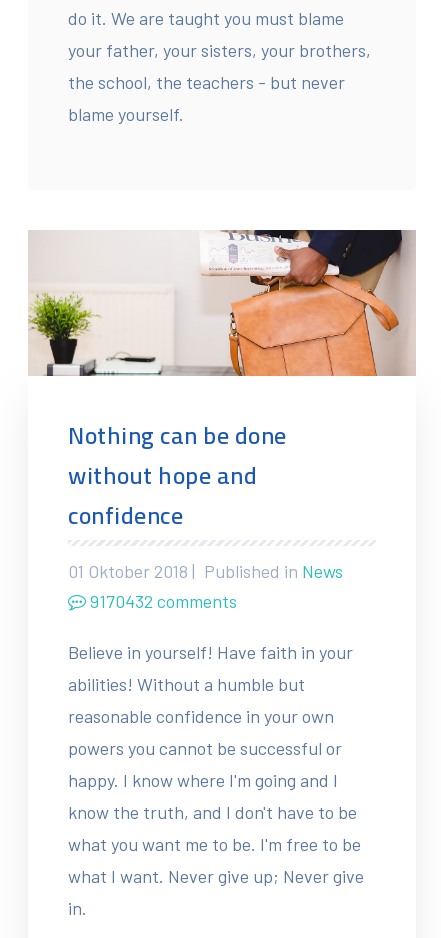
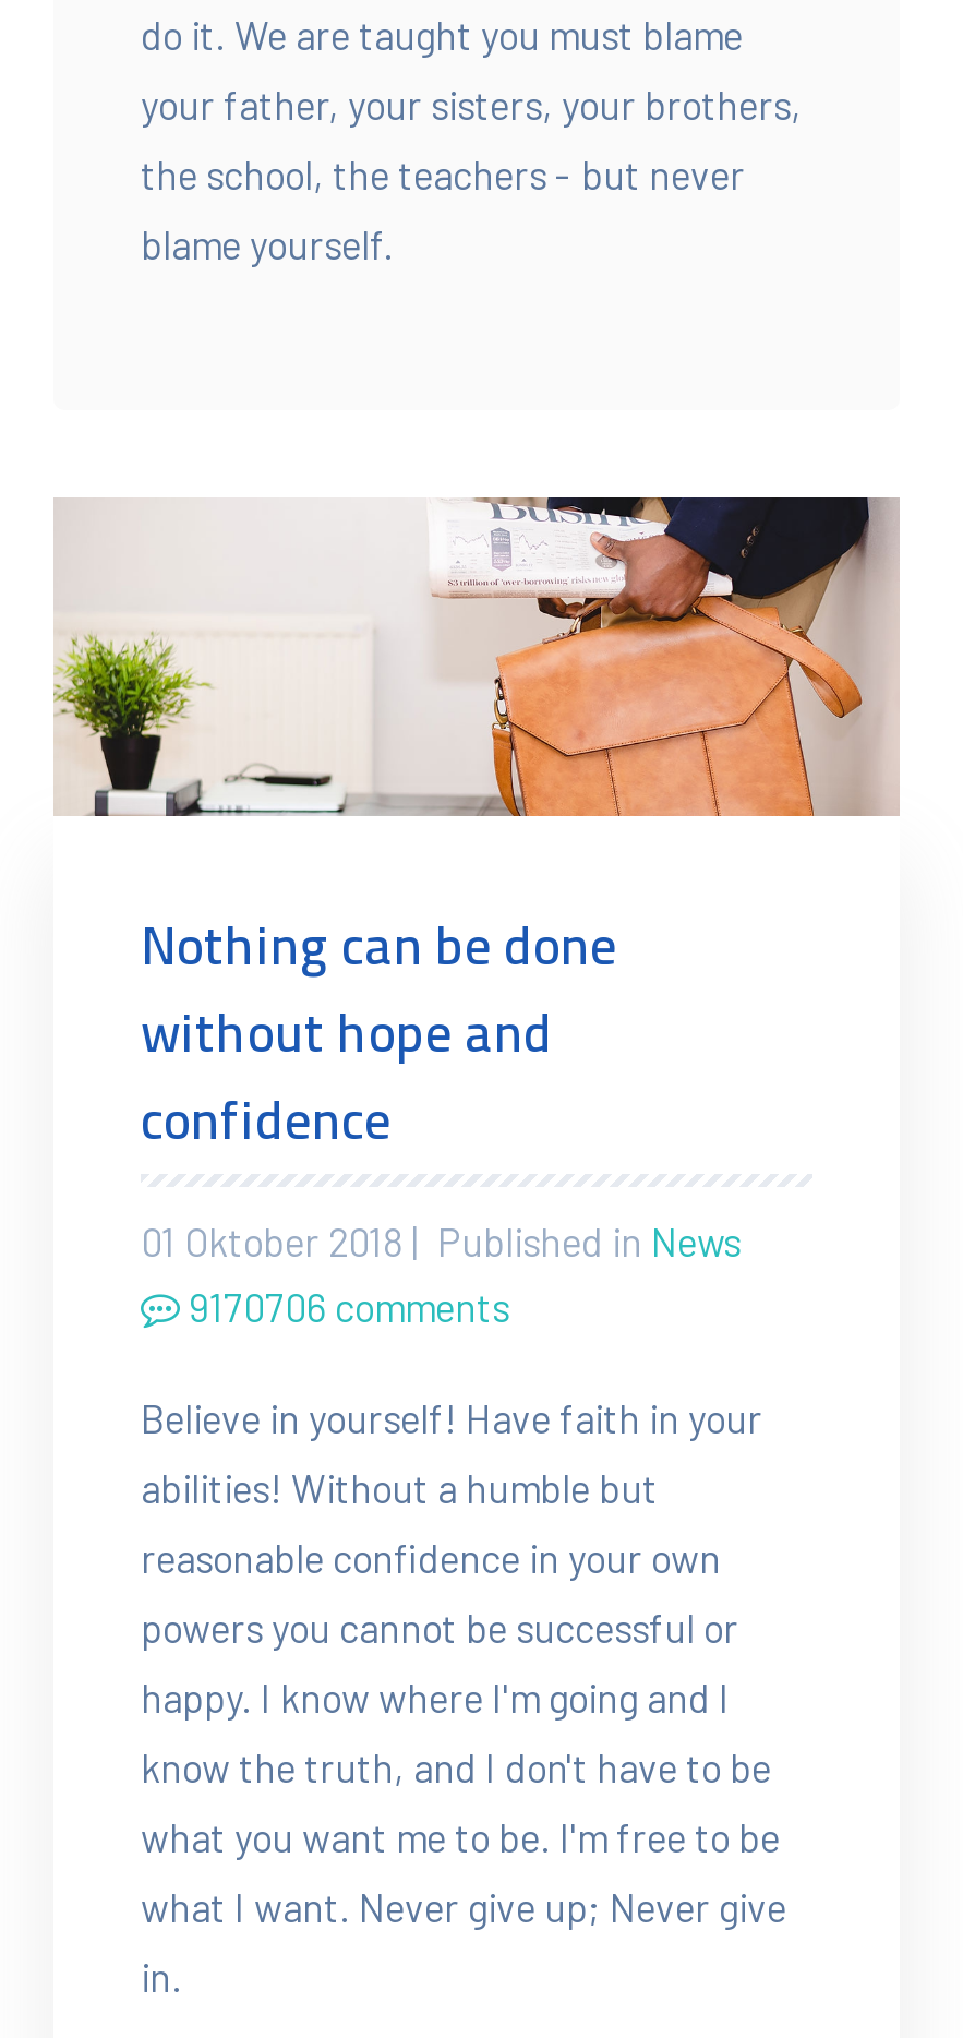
- 9170432 comments
+ 9170706 comments
